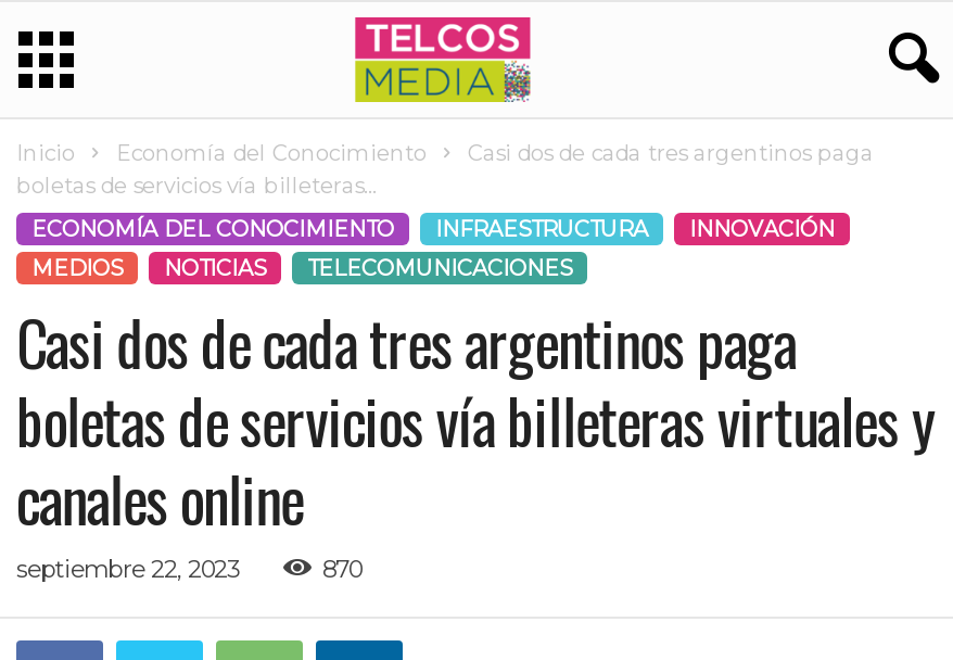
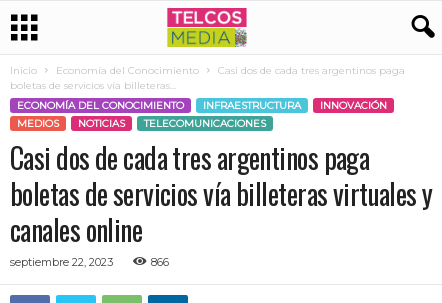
- 870
+ 866
